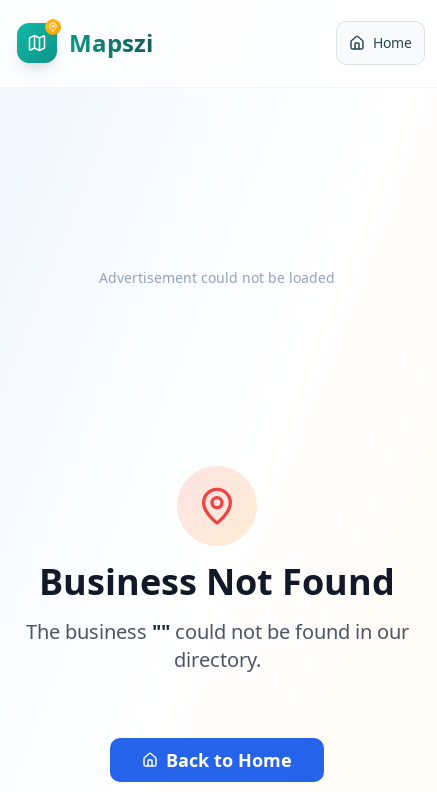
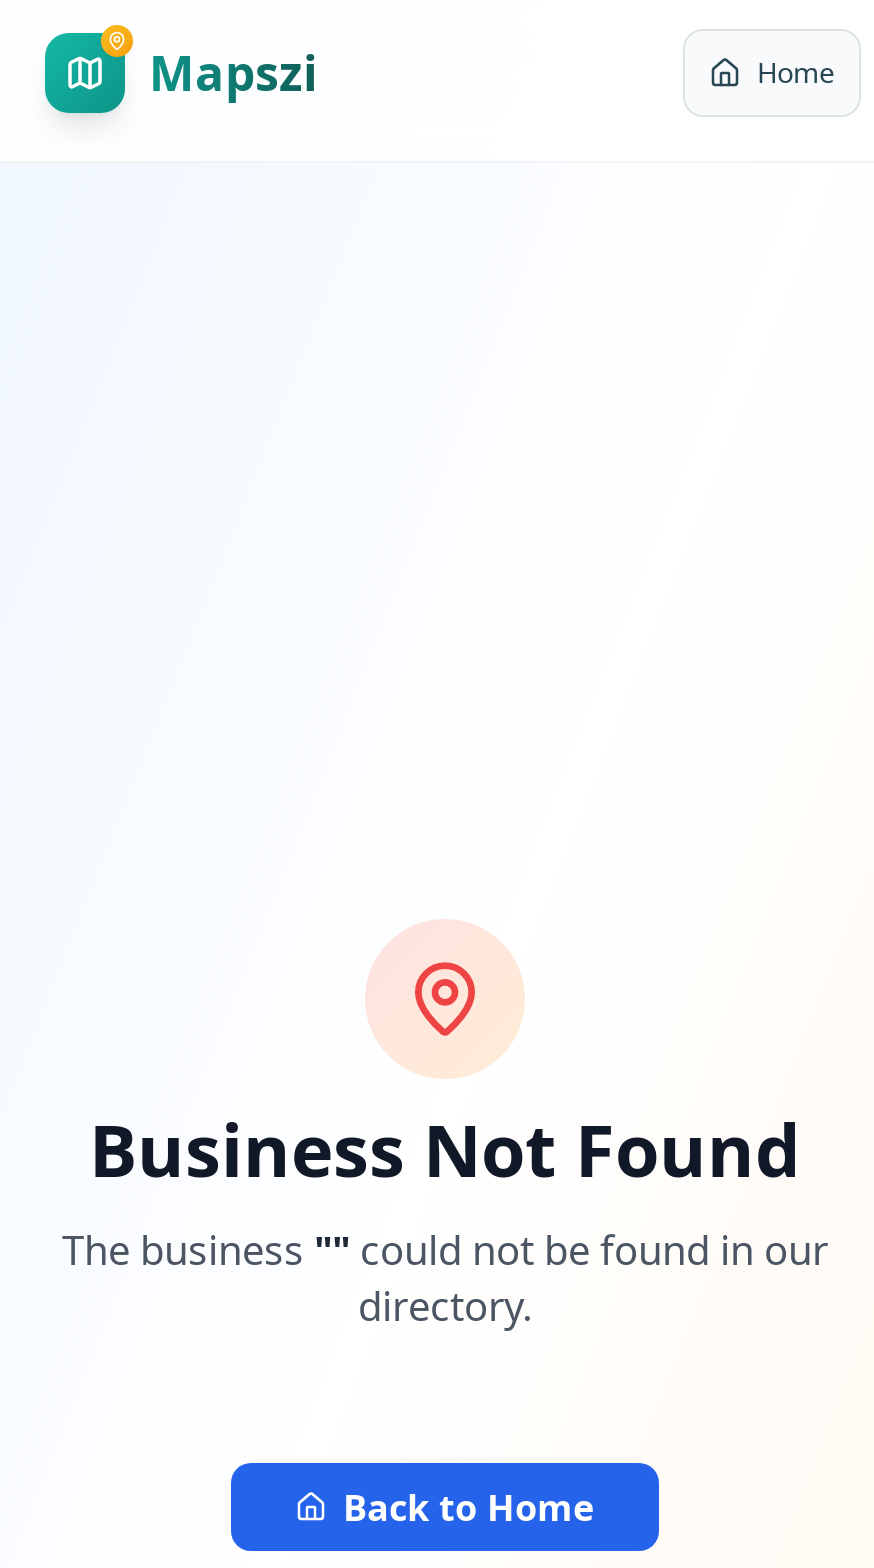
- Advertisement could not be loaded
